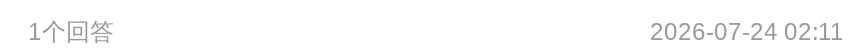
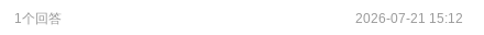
- 2026-07-24 02:11
+ 2026-07-21 15:12
